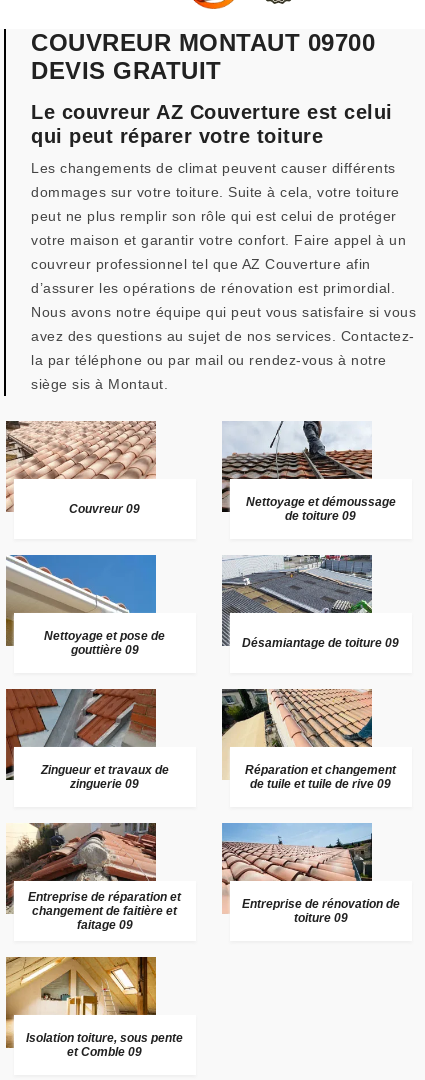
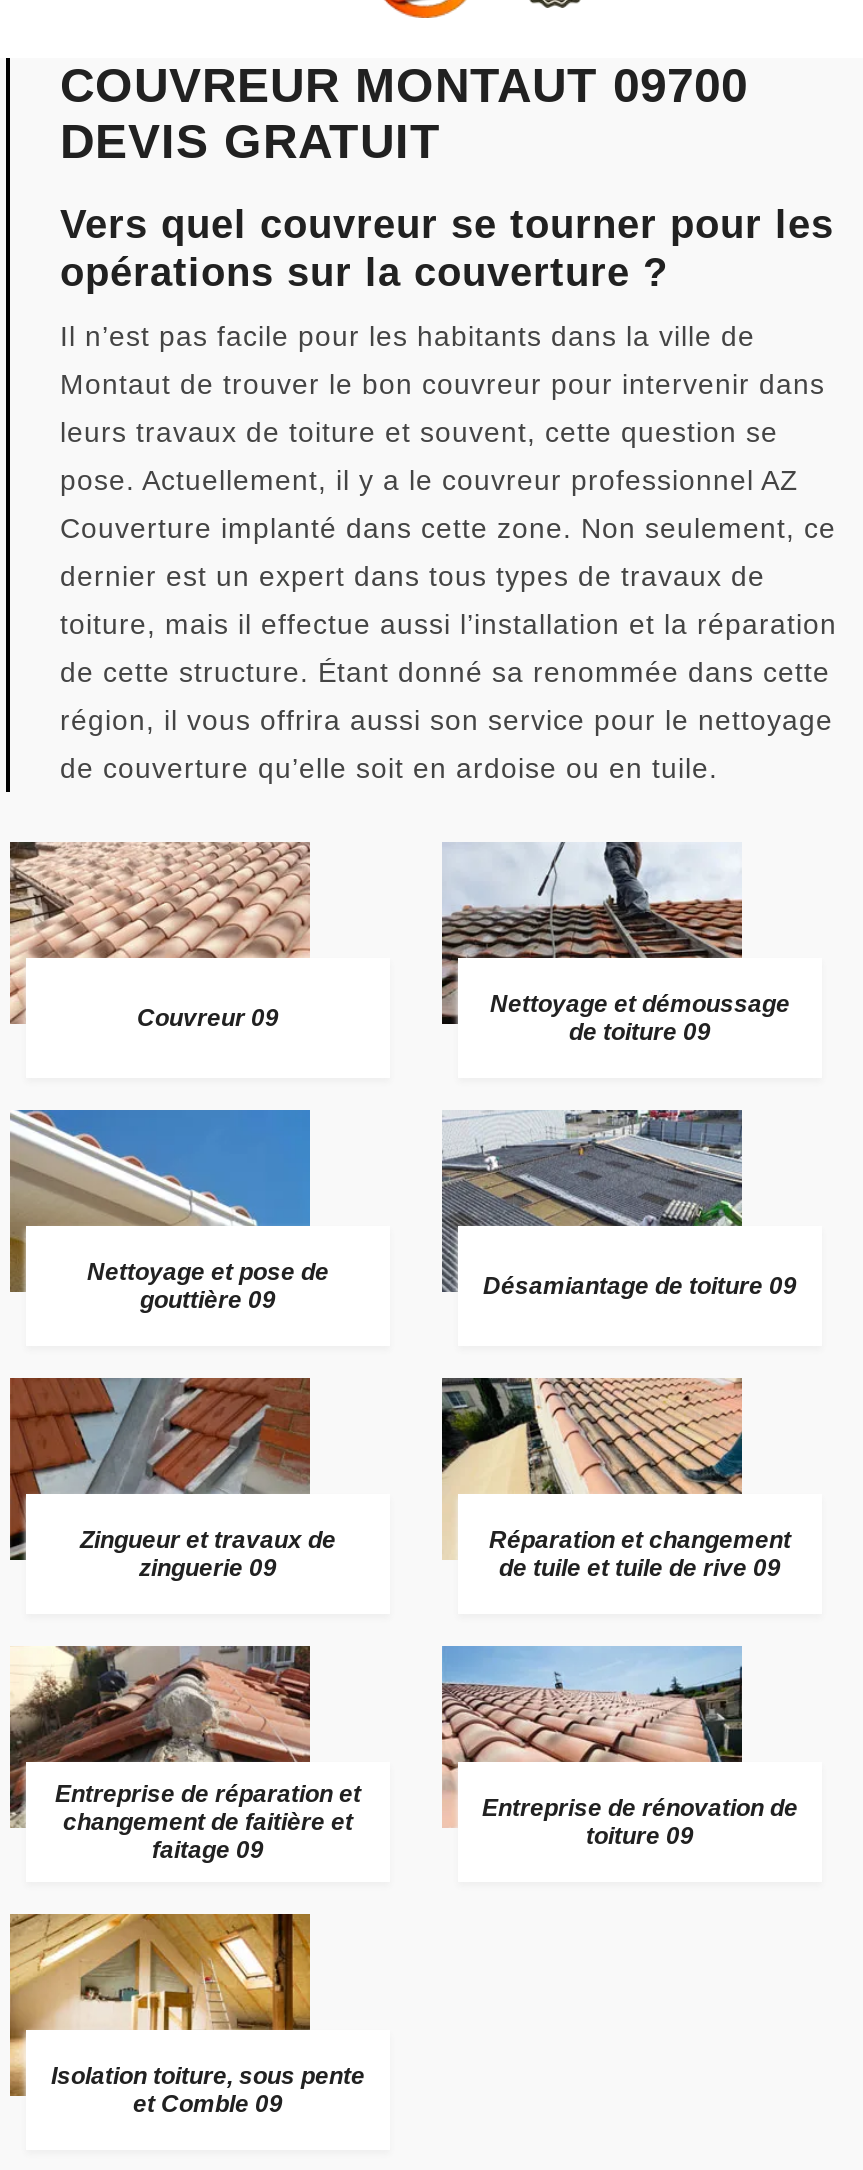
- Le couvreur AZ Couverture est celui
- qui peut réparer votre toiture
+ Vers quel couvreur se tourner pour les
+ opérations sur la couverture ?

- Les changements de climat peuvent causer différents
+ Il n’est pas facile pour les habitants dans la ville de

- dommages sur votre toiture. Suite à cela, votre toiture
+ Montaut de trouver le bon couvreur pour intervenir dans

- peut ne plus remplir son rôle qui est celui de protéger
+ leurs travaux de toiture et souvent, cette question se

- votre maison et garantir votre confort. Faire appel à un
+ pose. Actuellement, il y a le couvreur professionnel AZ

- couvreur professionnel tel que AZ Couverture afin
+ Couverture implanté dans cette zone. Non seulement, ce

- d’assurer les opérations de rénovation est primordial.
+ dernier est un expert dans tous types de travaux de

- Nous avons notre équipe qui peut vous satisfaire si vous
+ toiture, mais il effectue aussi l’installation et la réparation

- avez des questions au sujet de nos services. Contactez-
+ de cette structure. Étant donné sa renommée dans cette

- la par téléphone ou par mail ou rendez-vous à notre
+ région, il vous offrira aussi son service pour le nettoyage

- siège sis à Montaut.
+ de couverture qu’elle soit en ardoise ou en tuile.
